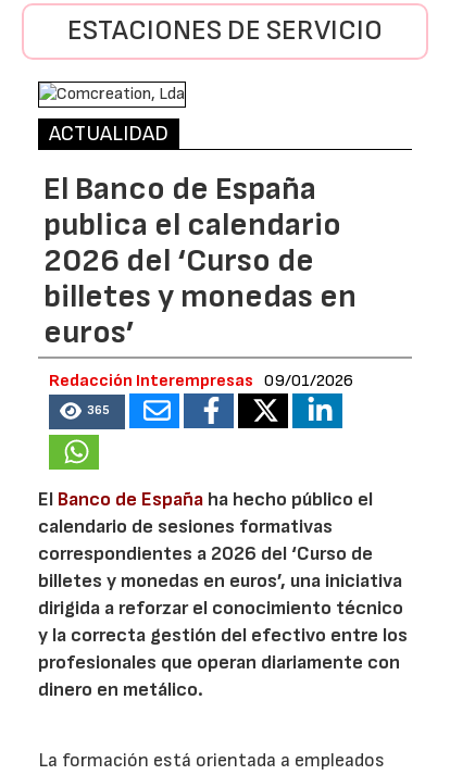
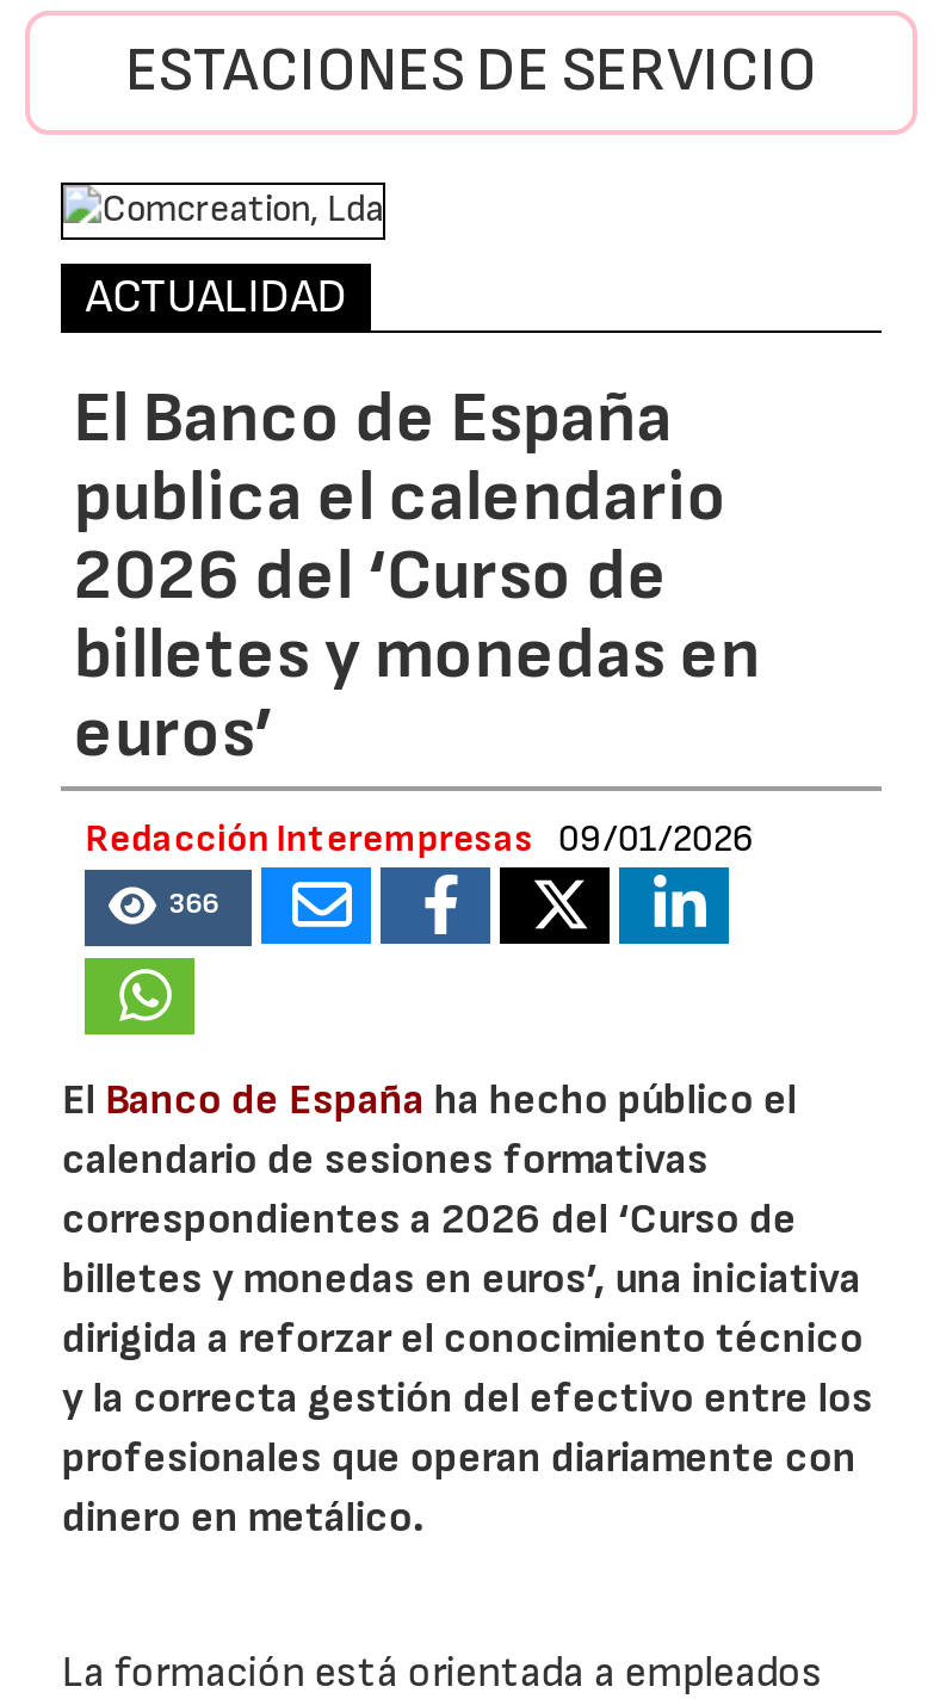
- 365
+ 366
